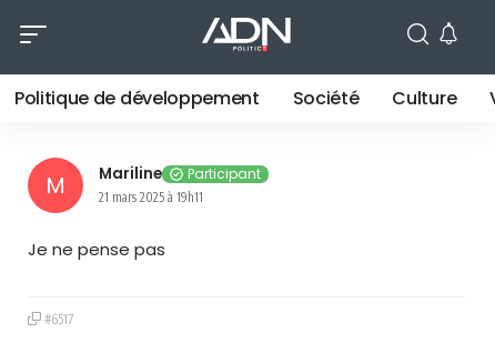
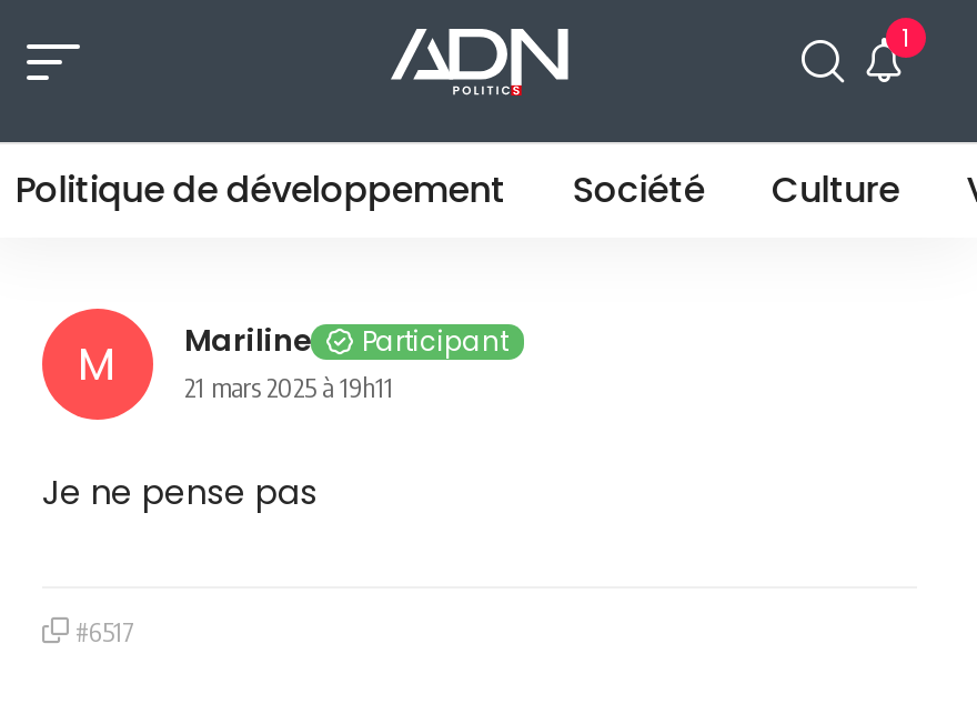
+ 1
